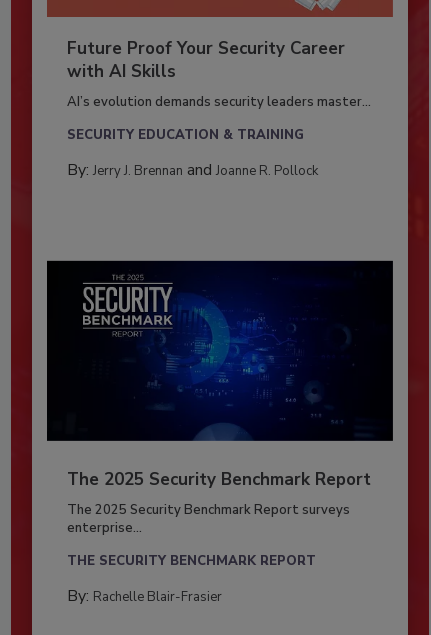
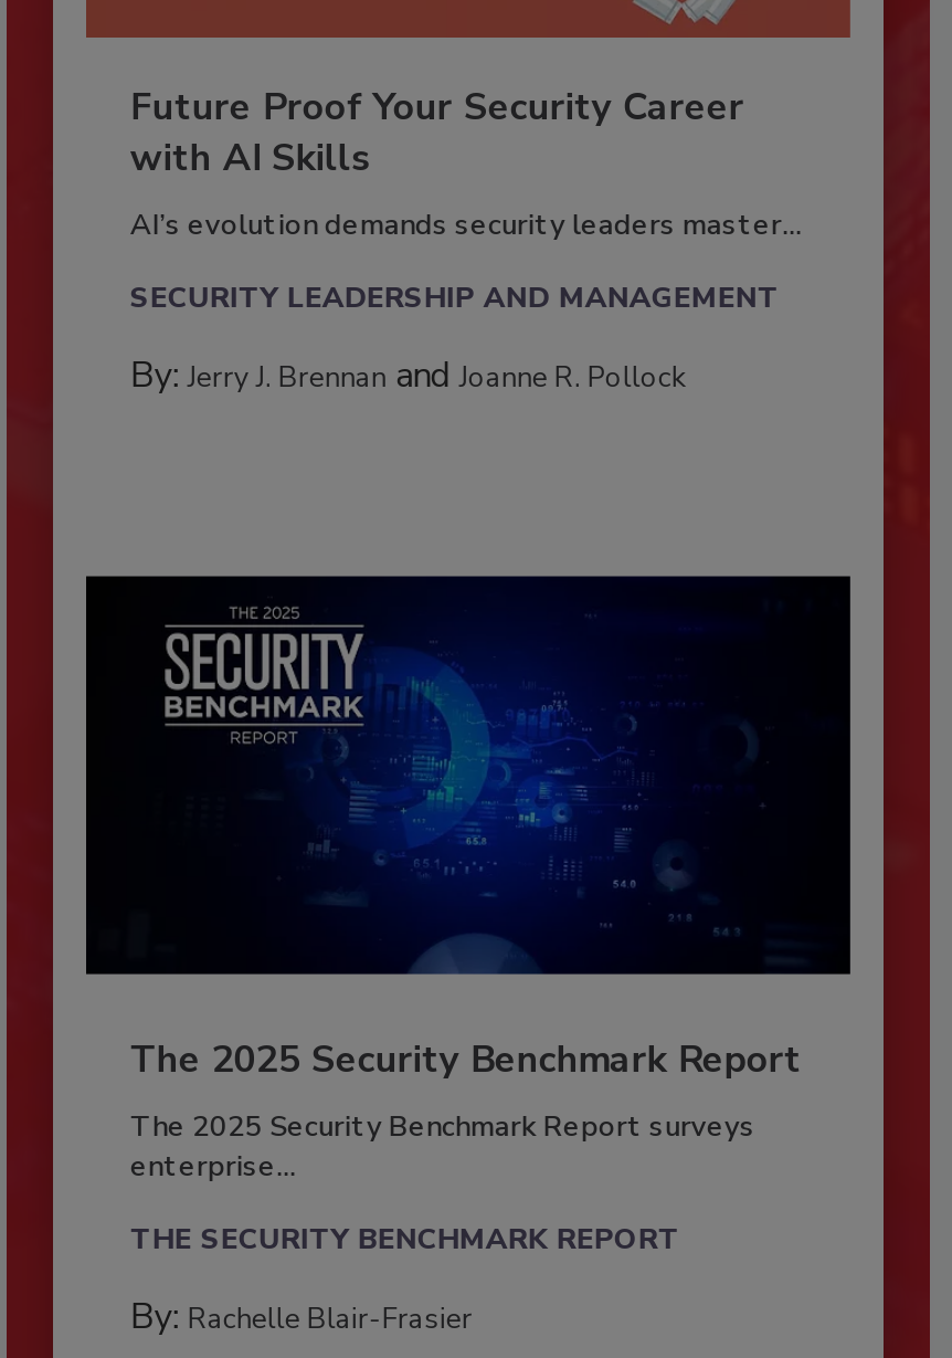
- SECURITY EDUCATION & TRAINING
+ SECURITY LEADERSHIP AND MANAGEMENT
